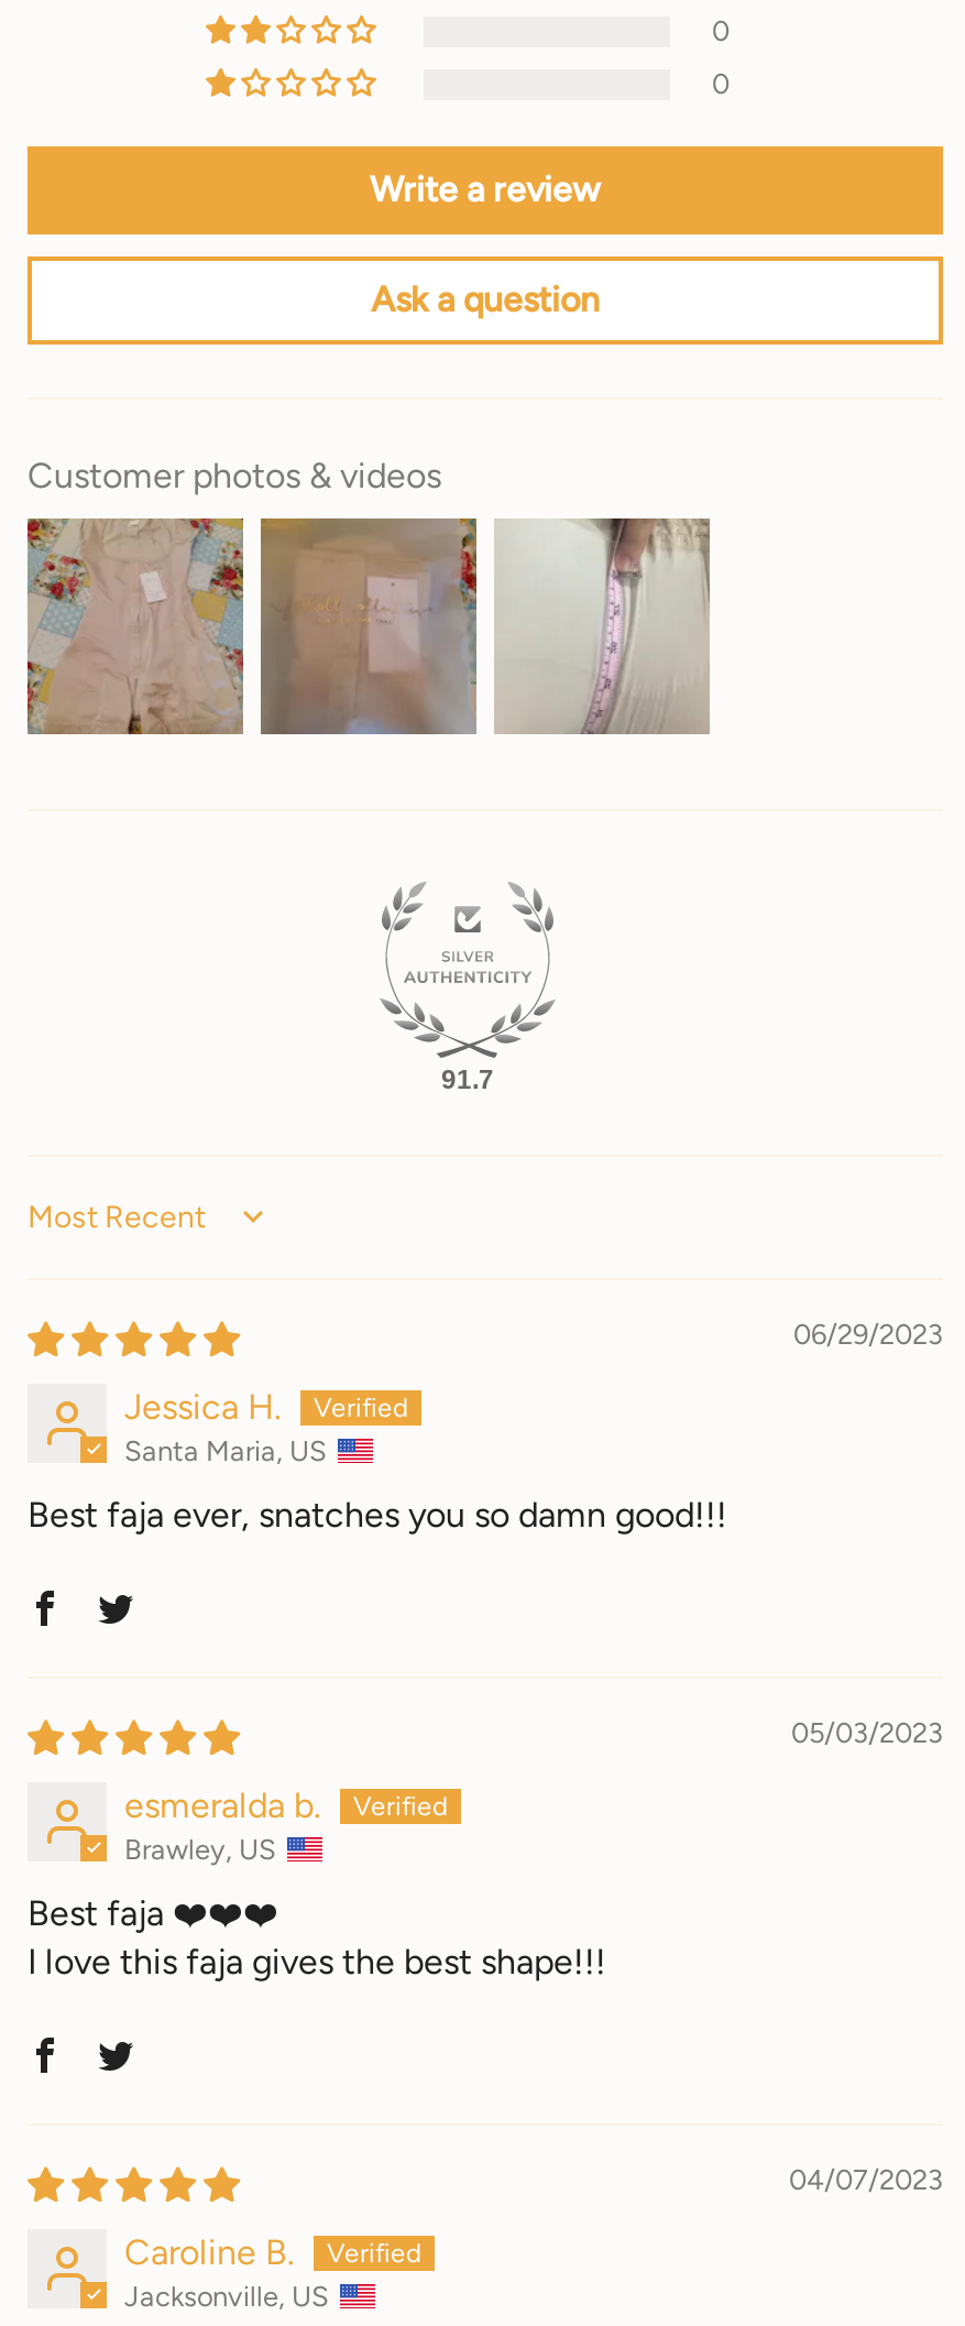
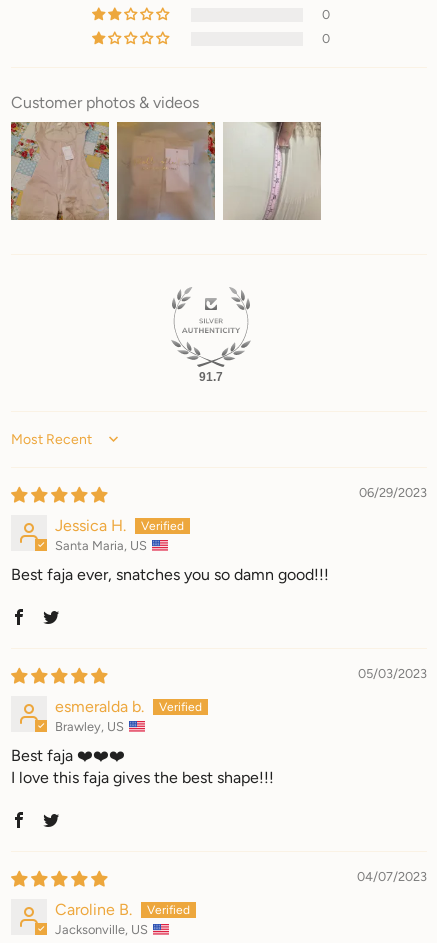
- Write a review
- Ask a question
